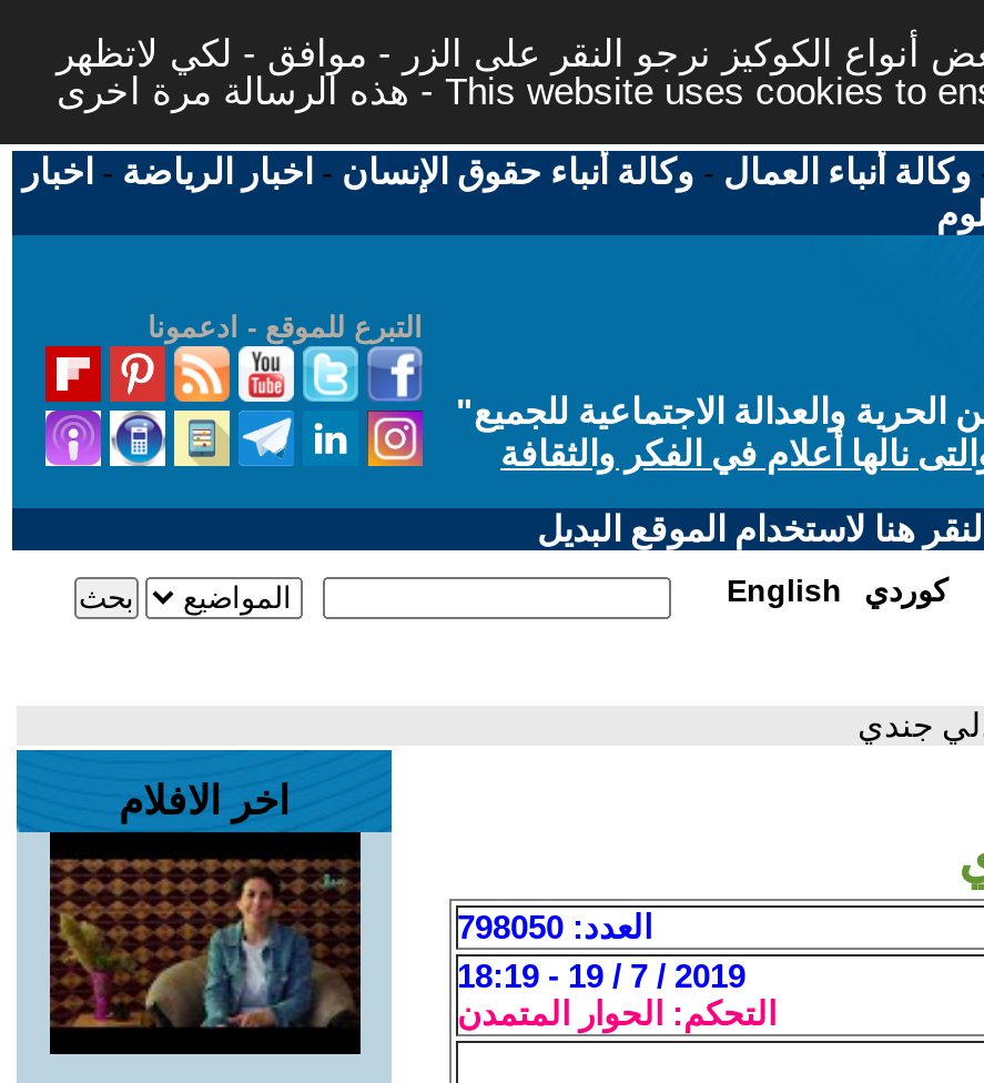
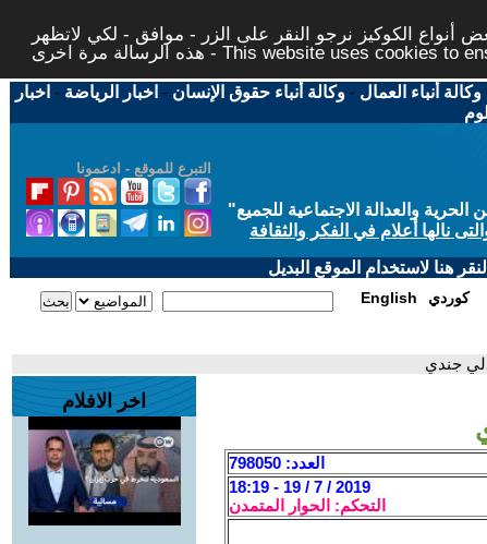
- [image]
+ [image]
